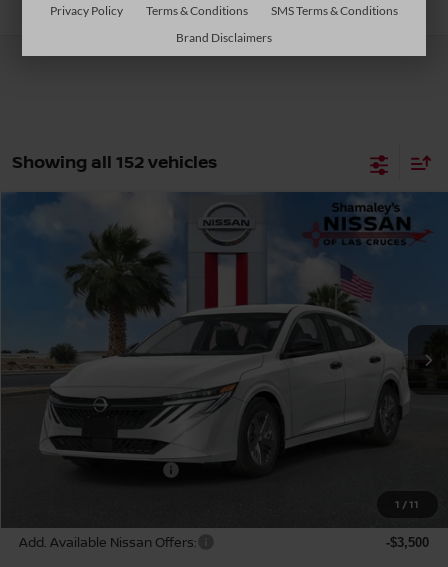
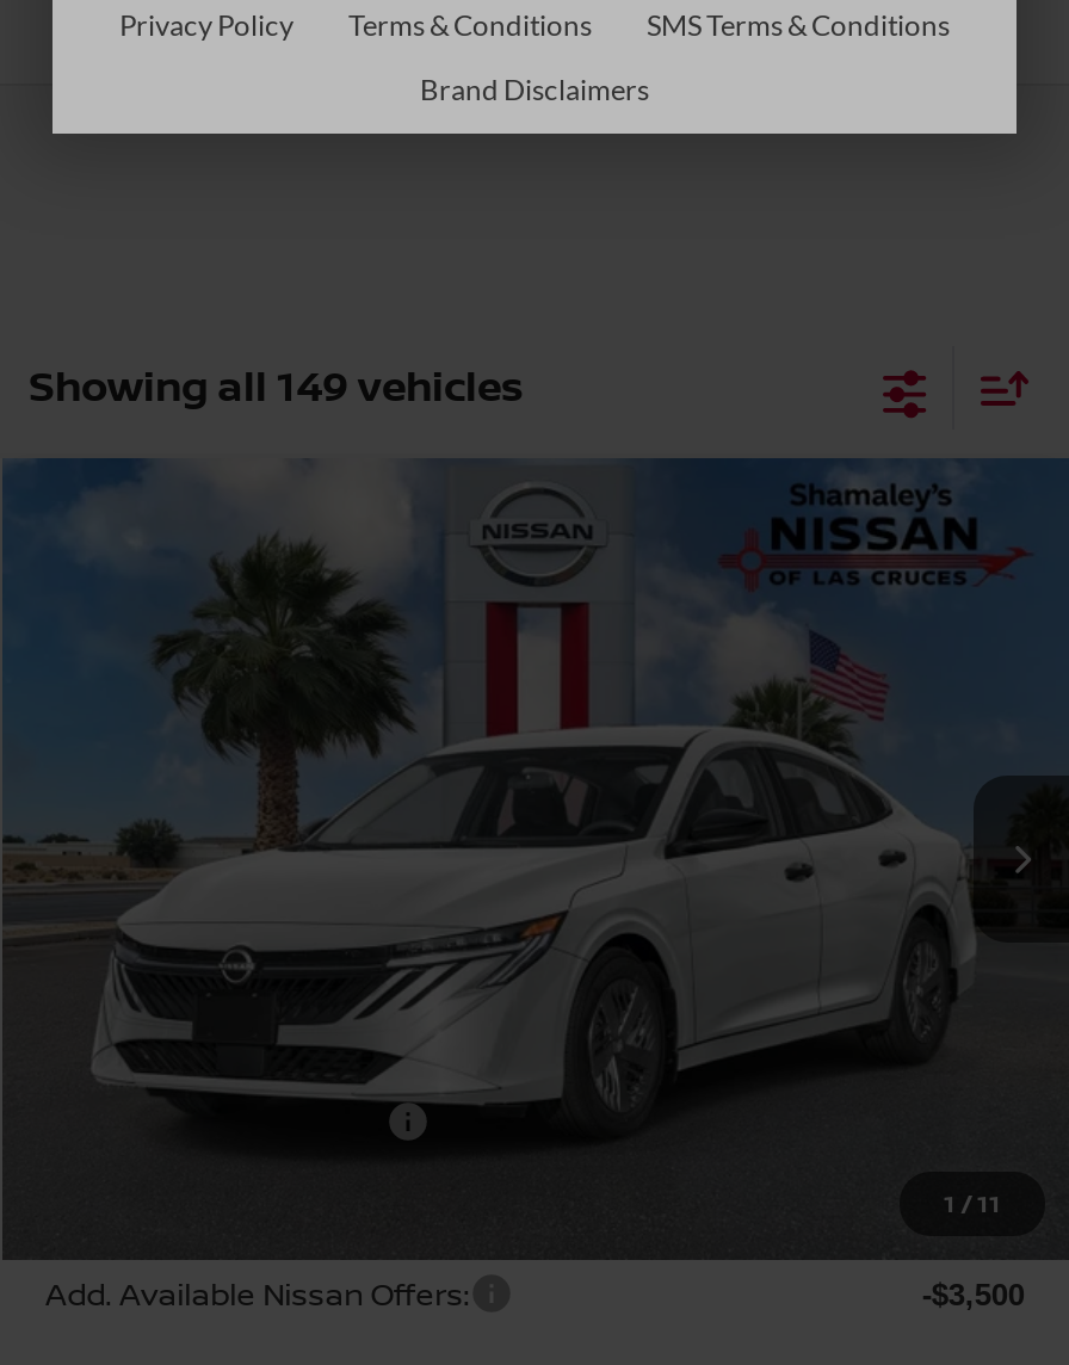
- Showing all 152 vehicles
+ Showing all 149 vehicles
